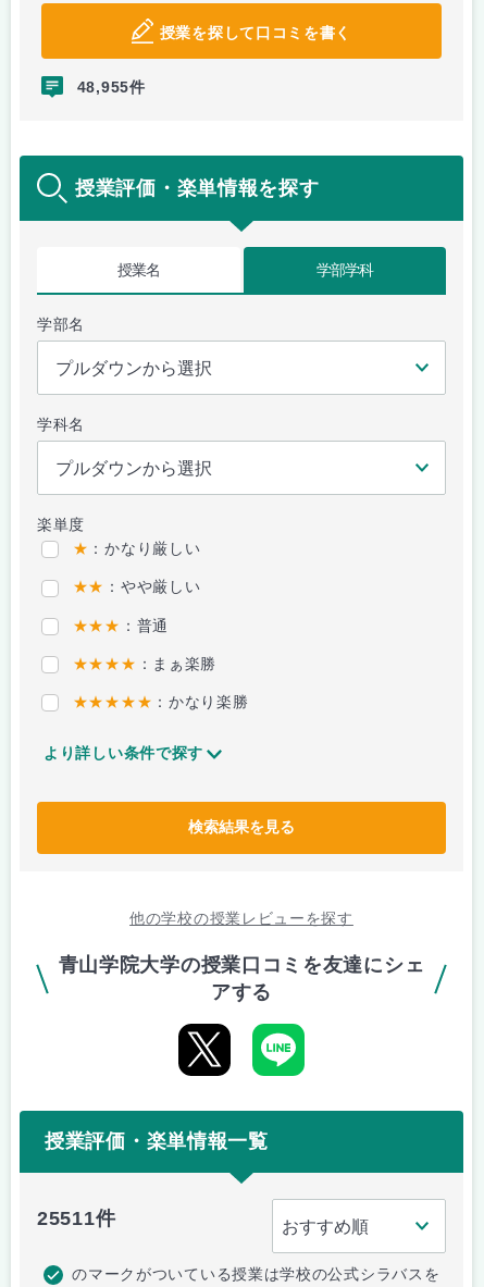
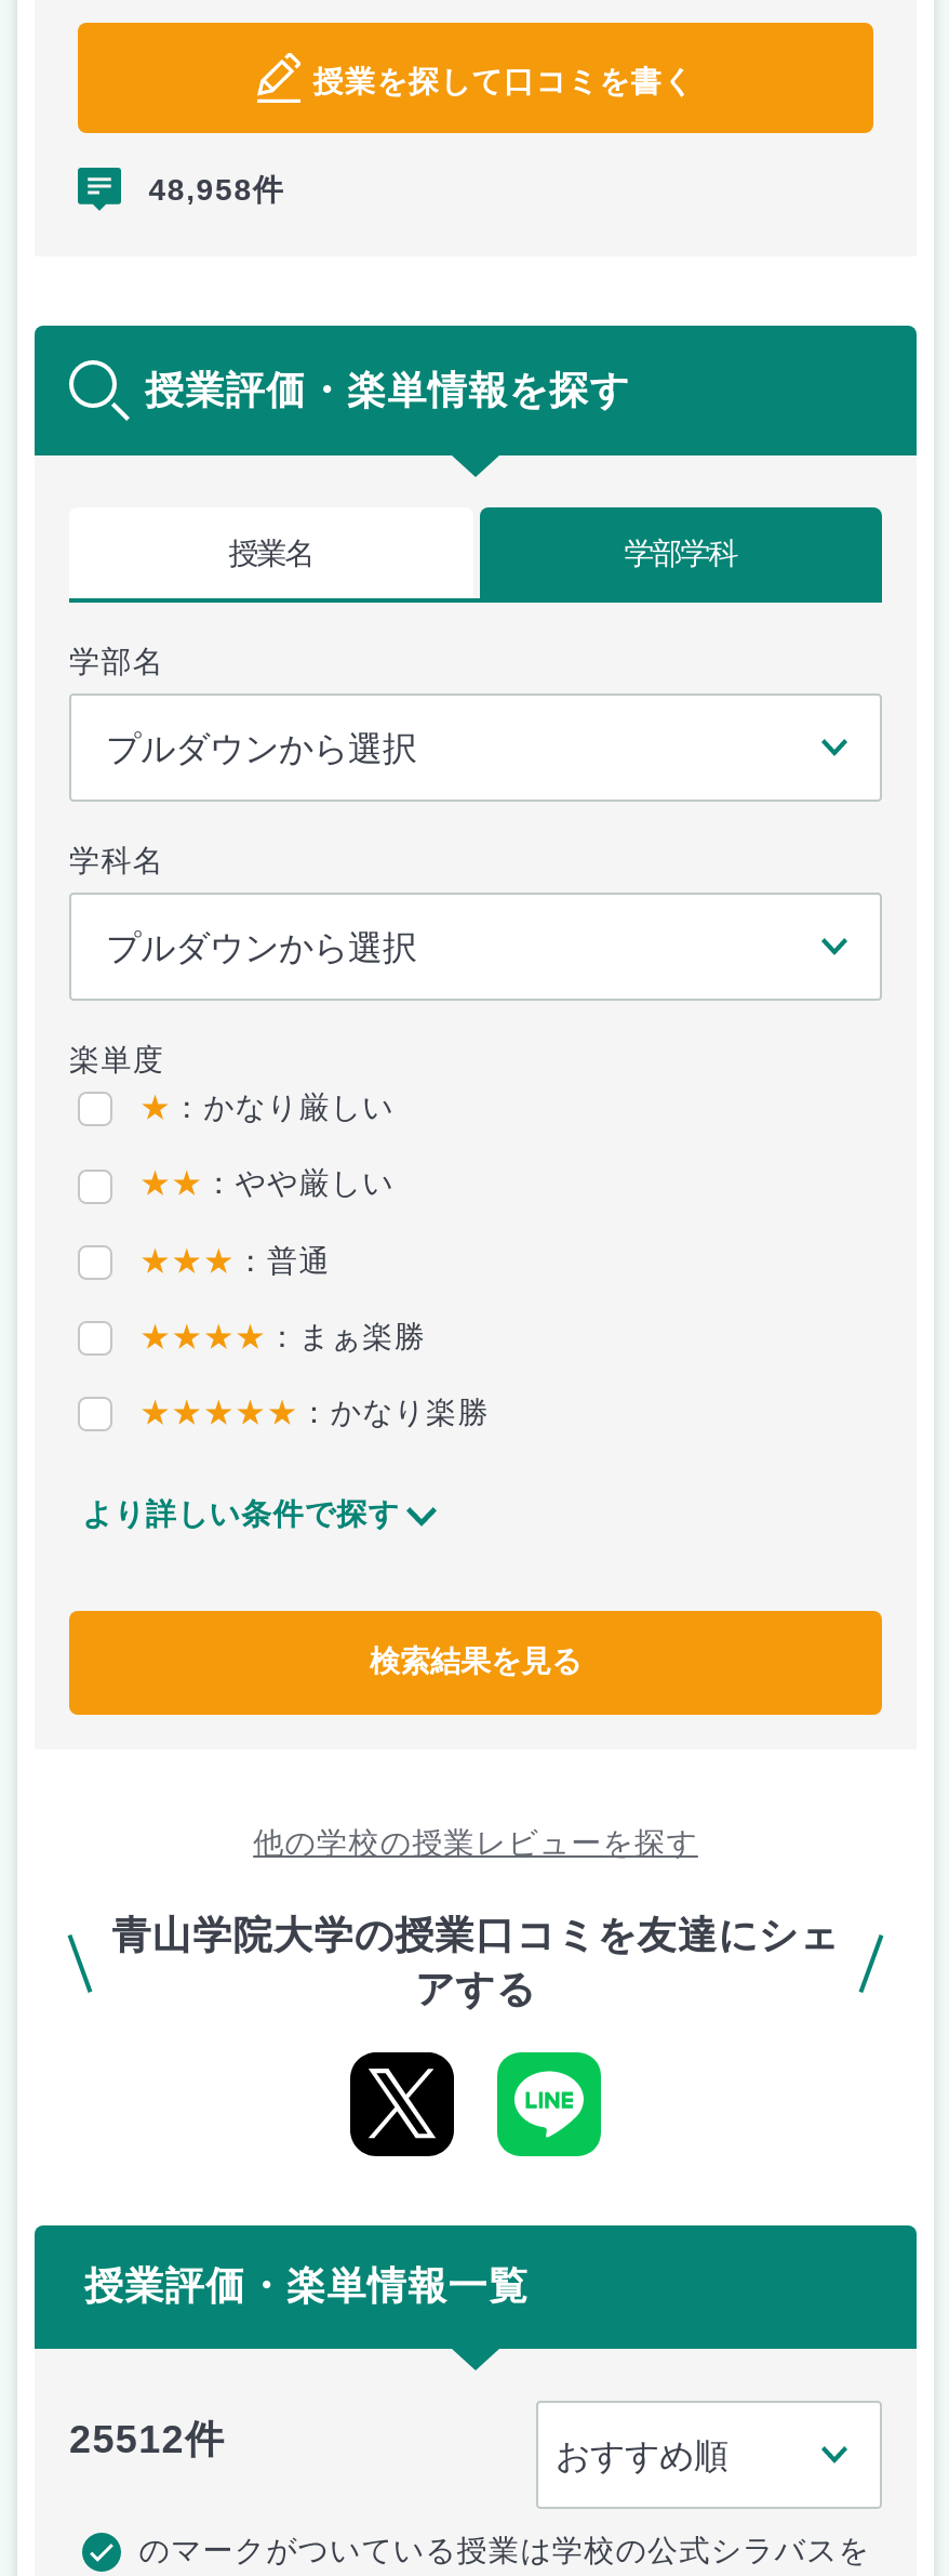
- 48,955件
+ 48,958件

- 25511件
+ 25512件
